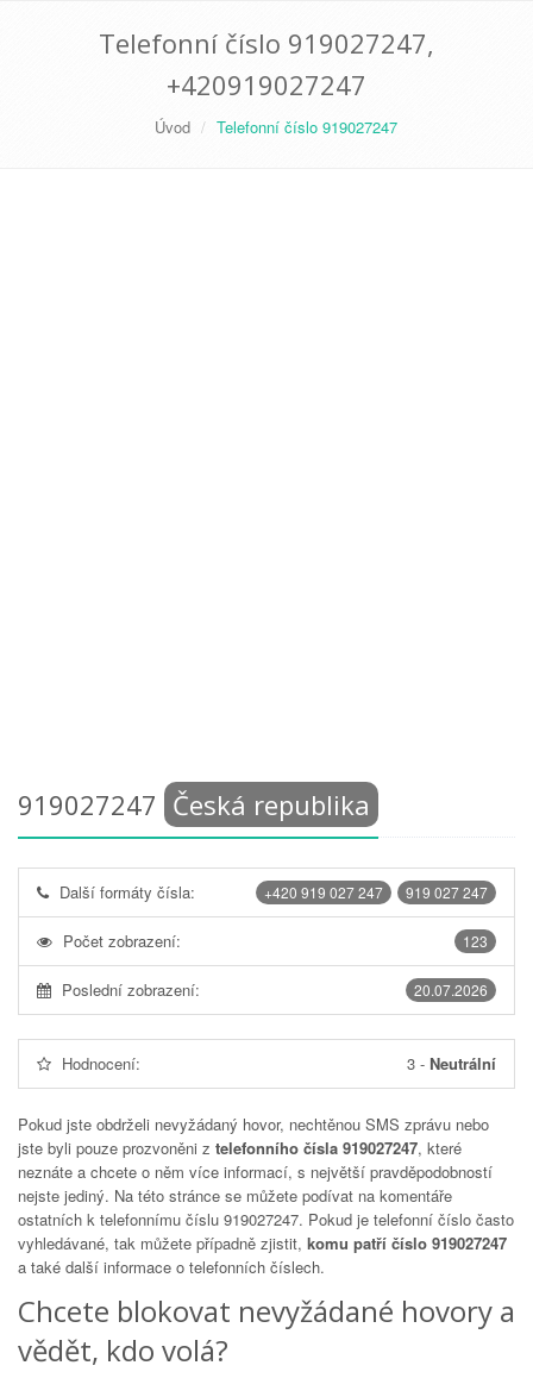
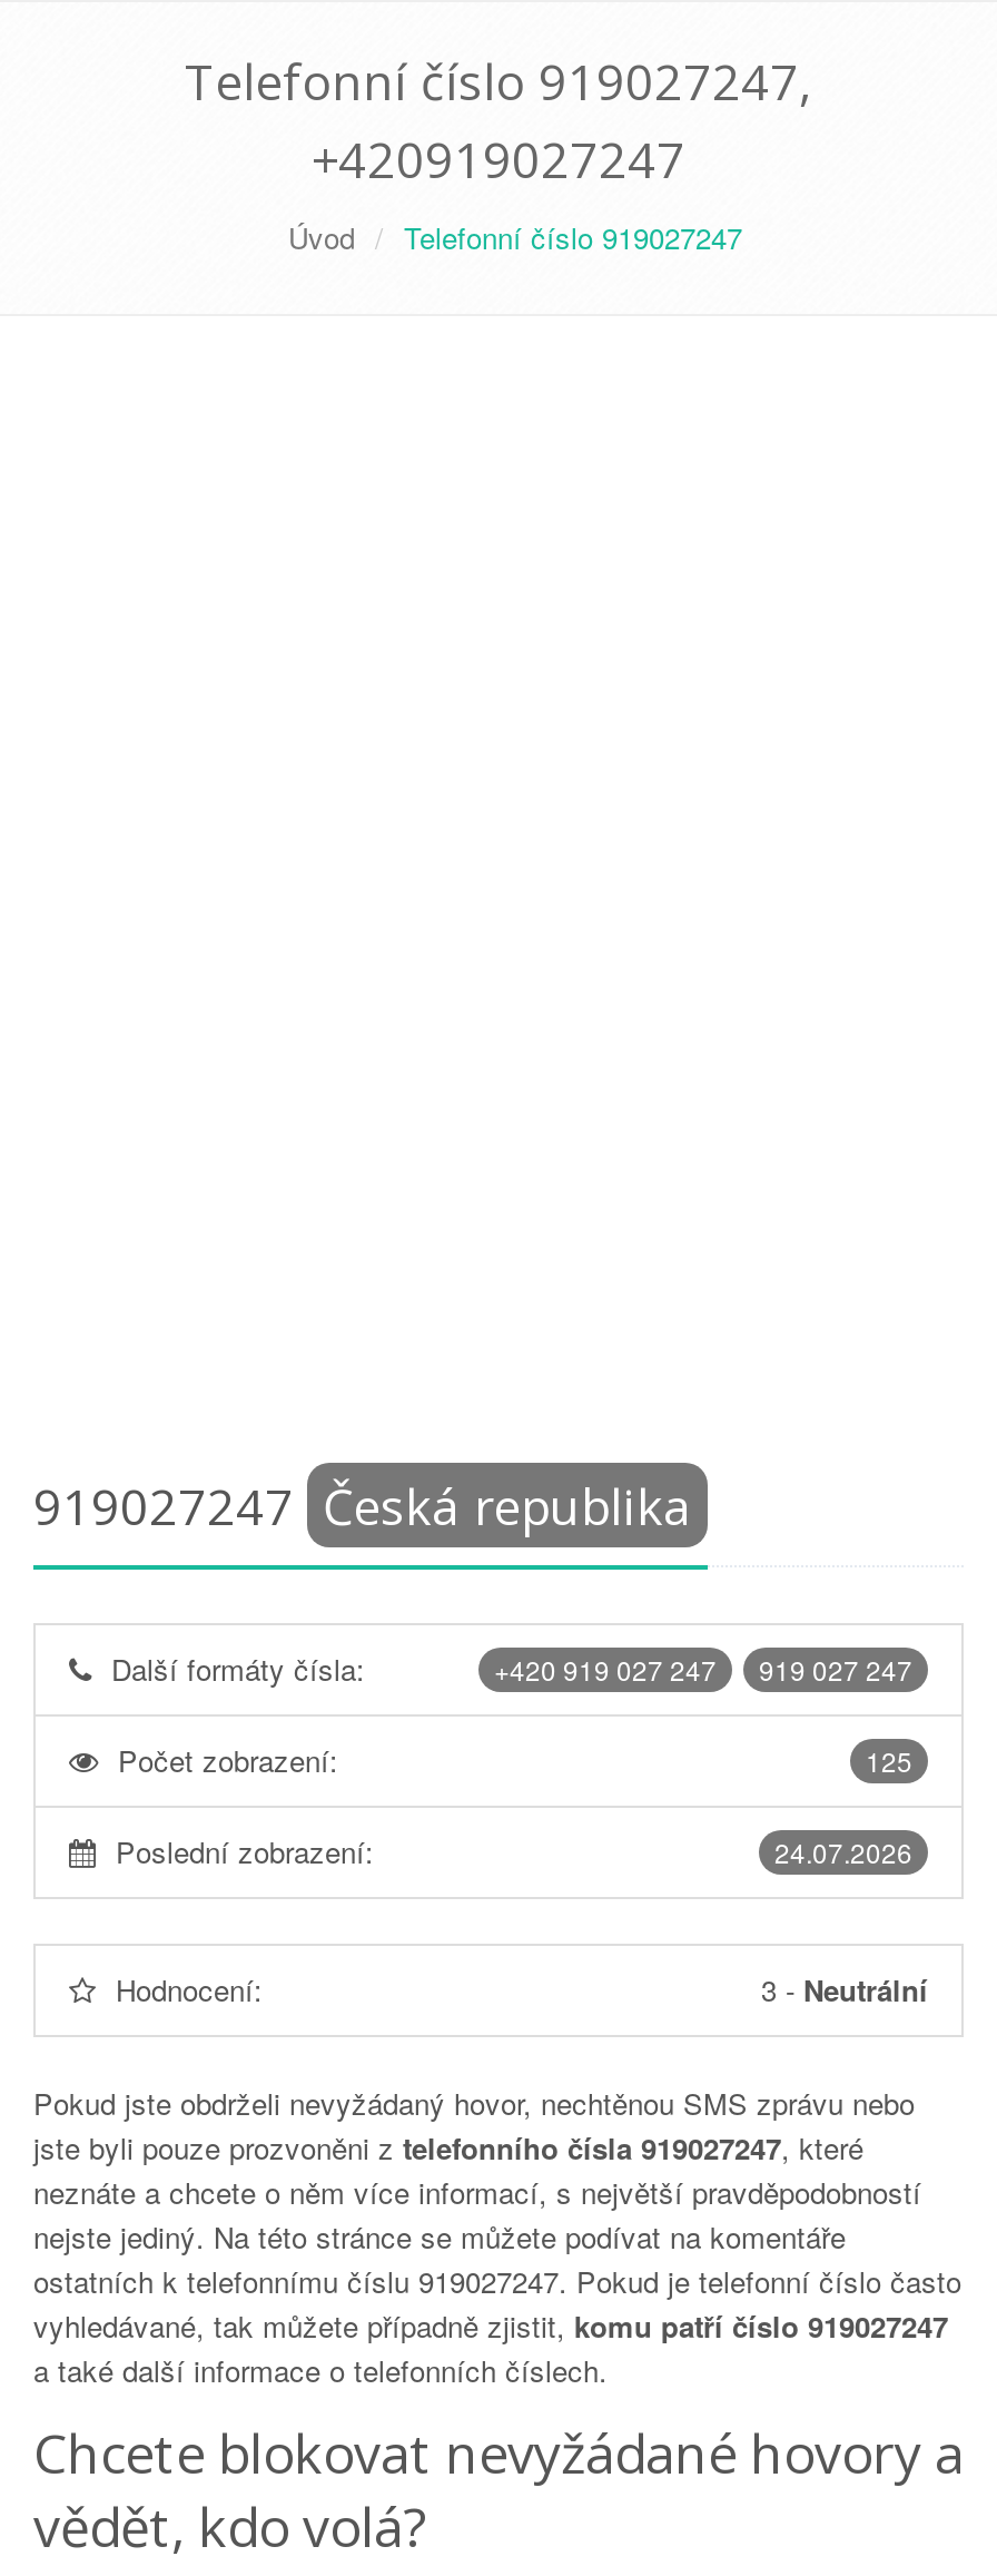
- 123
+ 125

- 20.07.2026
+ 24.07.2026
